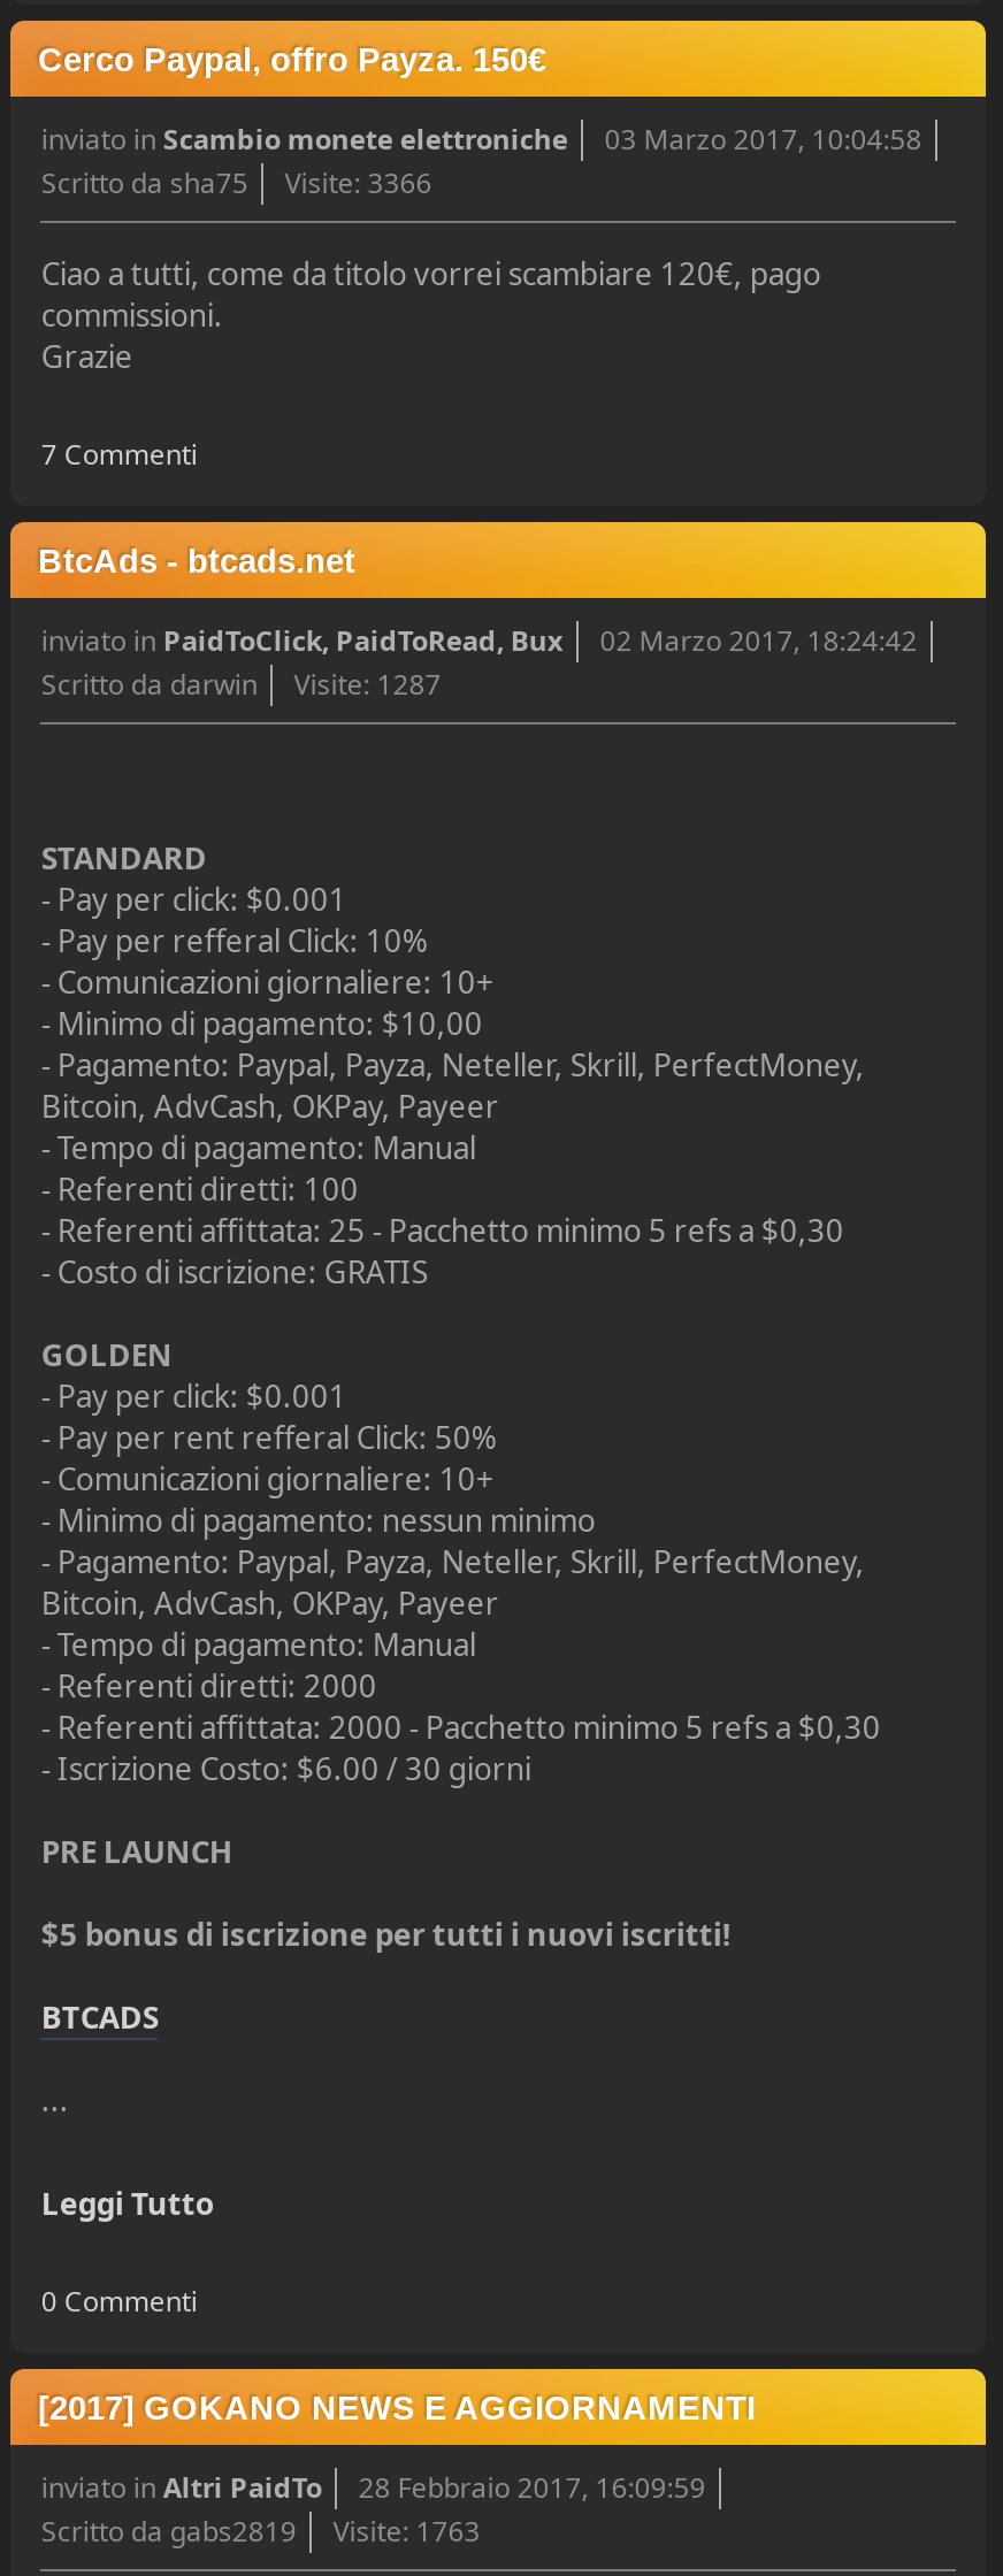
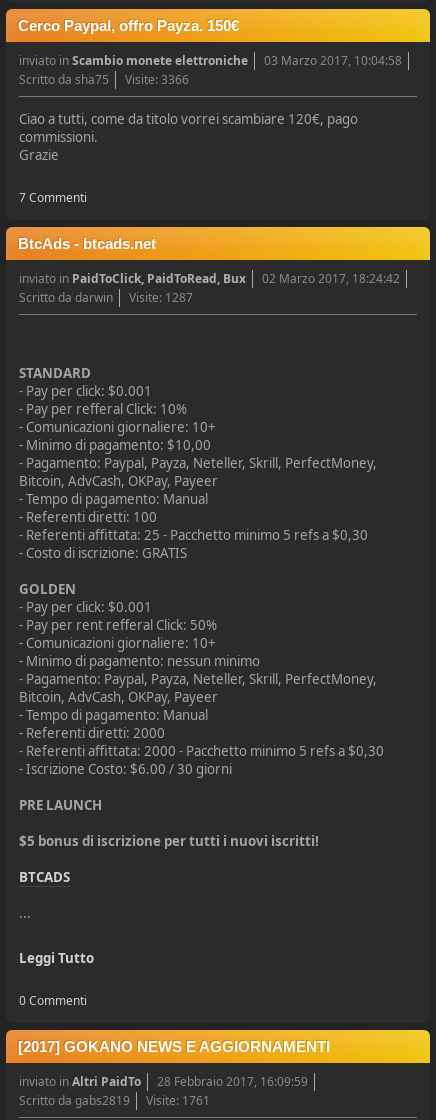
- Scritto da gabs2819 Visite: 1763
+ Scritto da gabs2819 Visite: 1761
